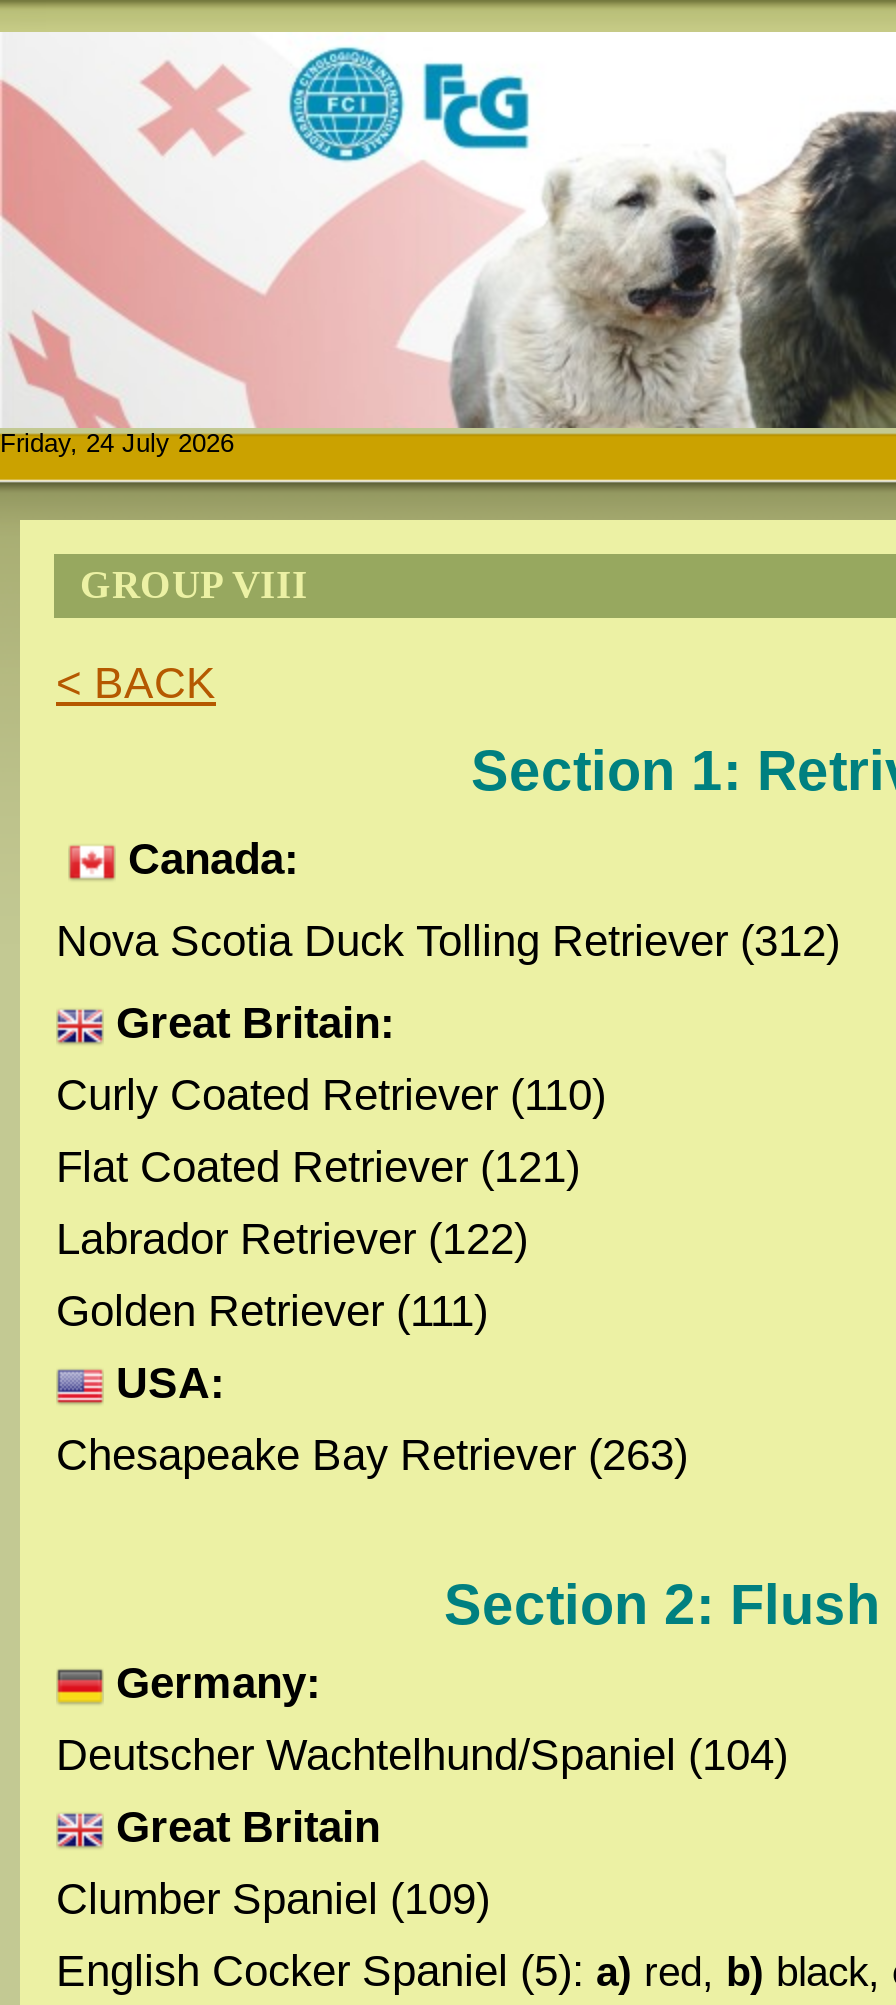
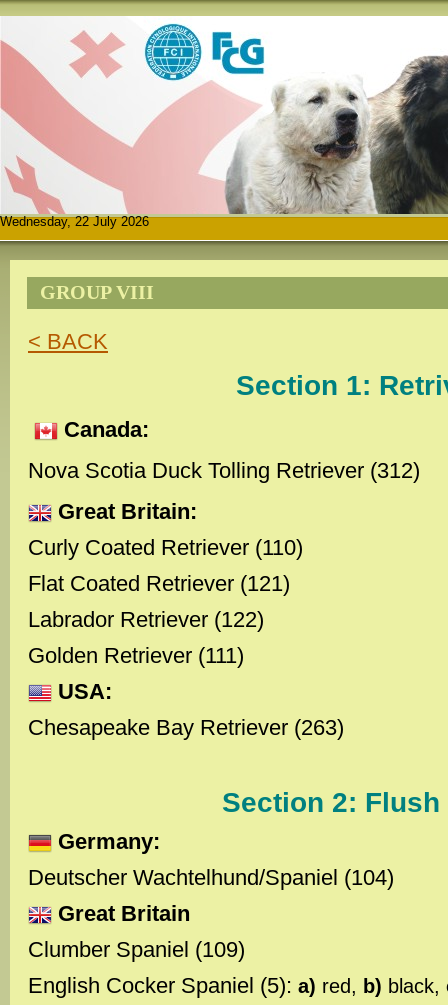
- Friday, 24 July 2026
+ Wednesday, 22 July 2026
